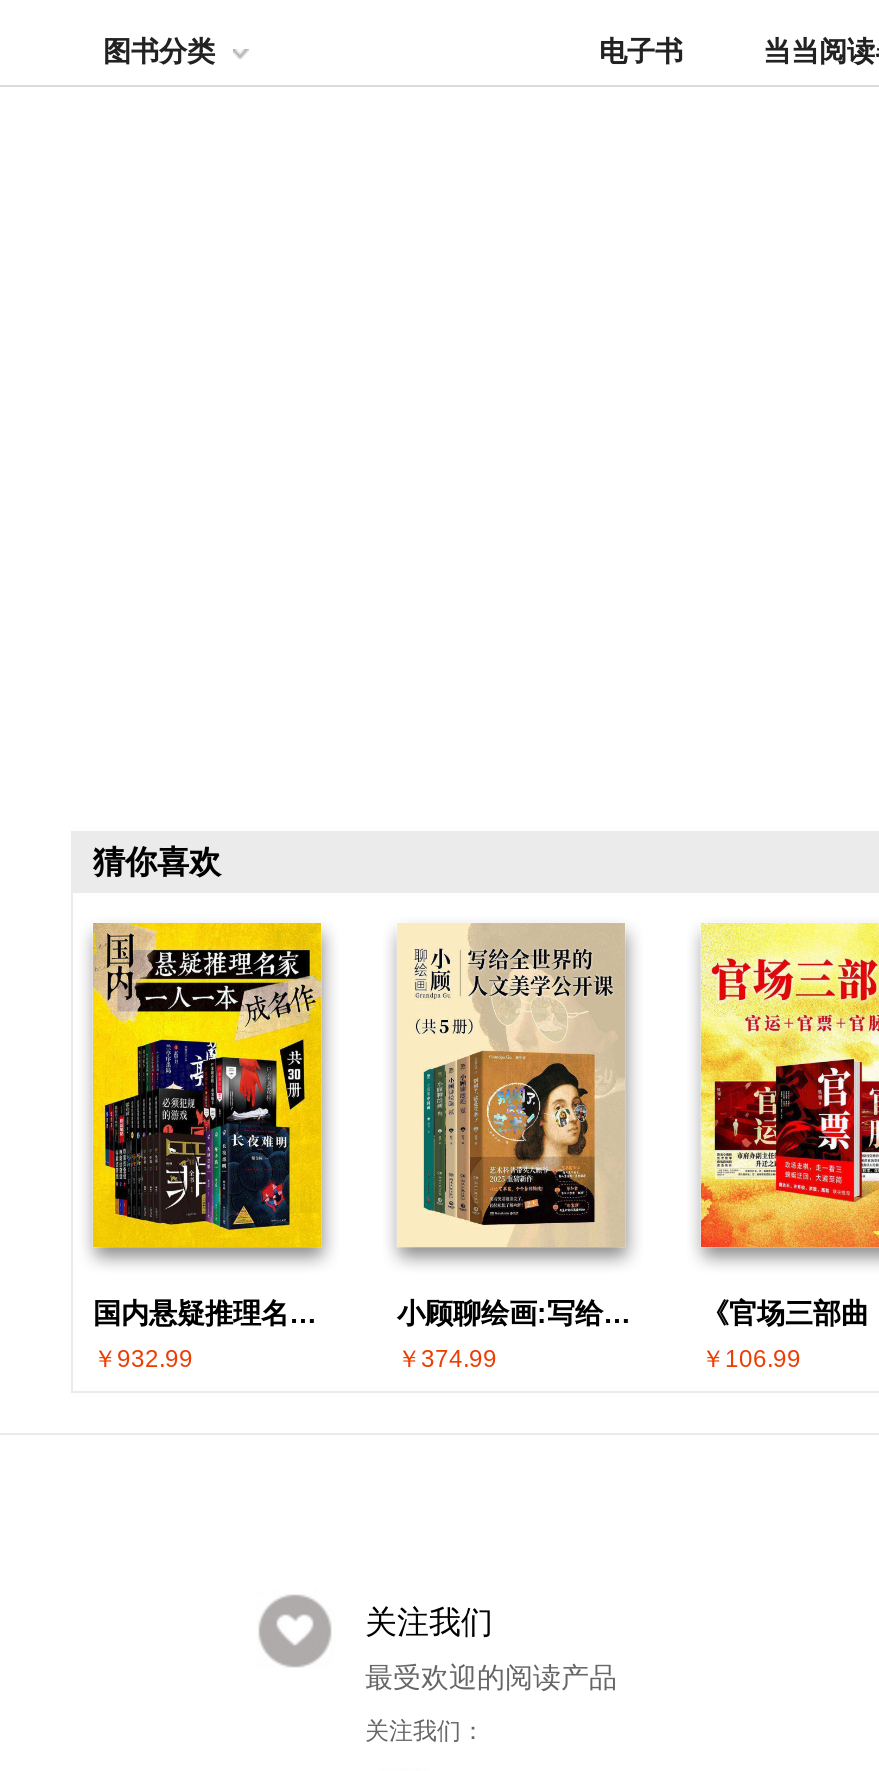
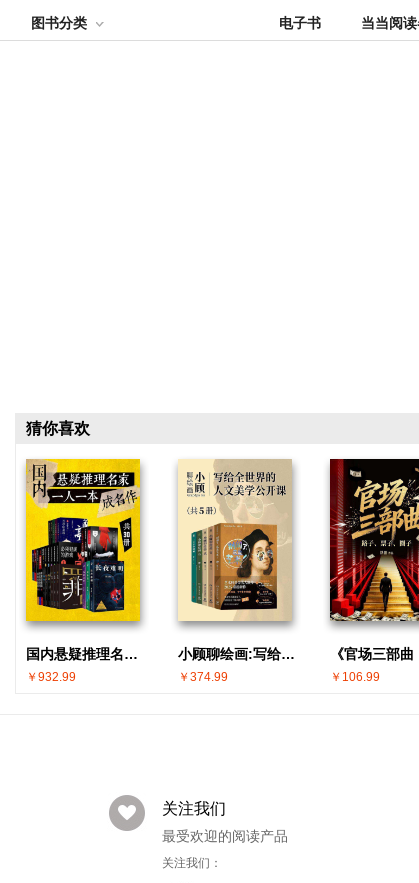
- [image]
+ [image]
